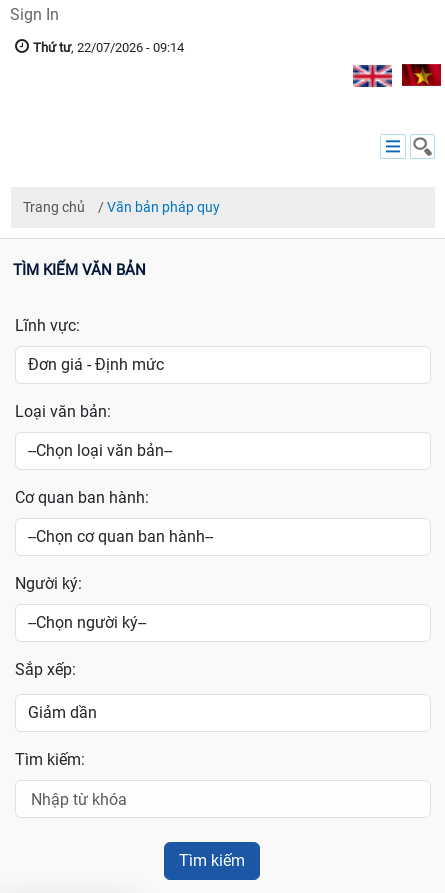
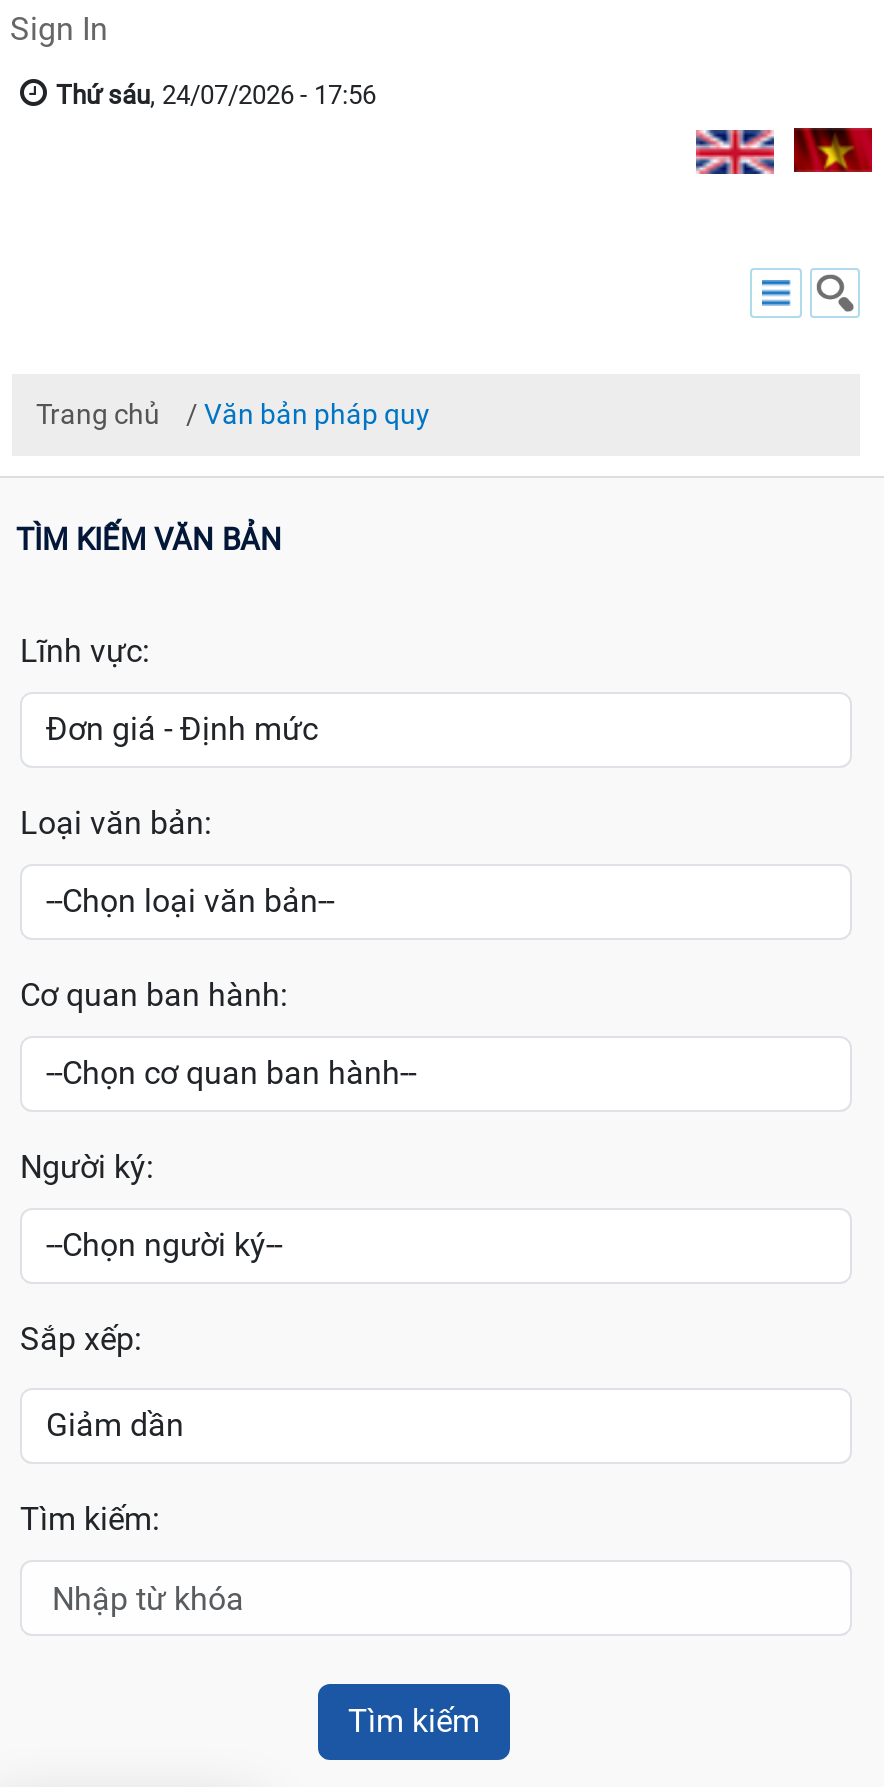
- Thứ tư, 22/07/2026 - 09:14
+ Thứ sáu, 24/07/2026 - 17:56
